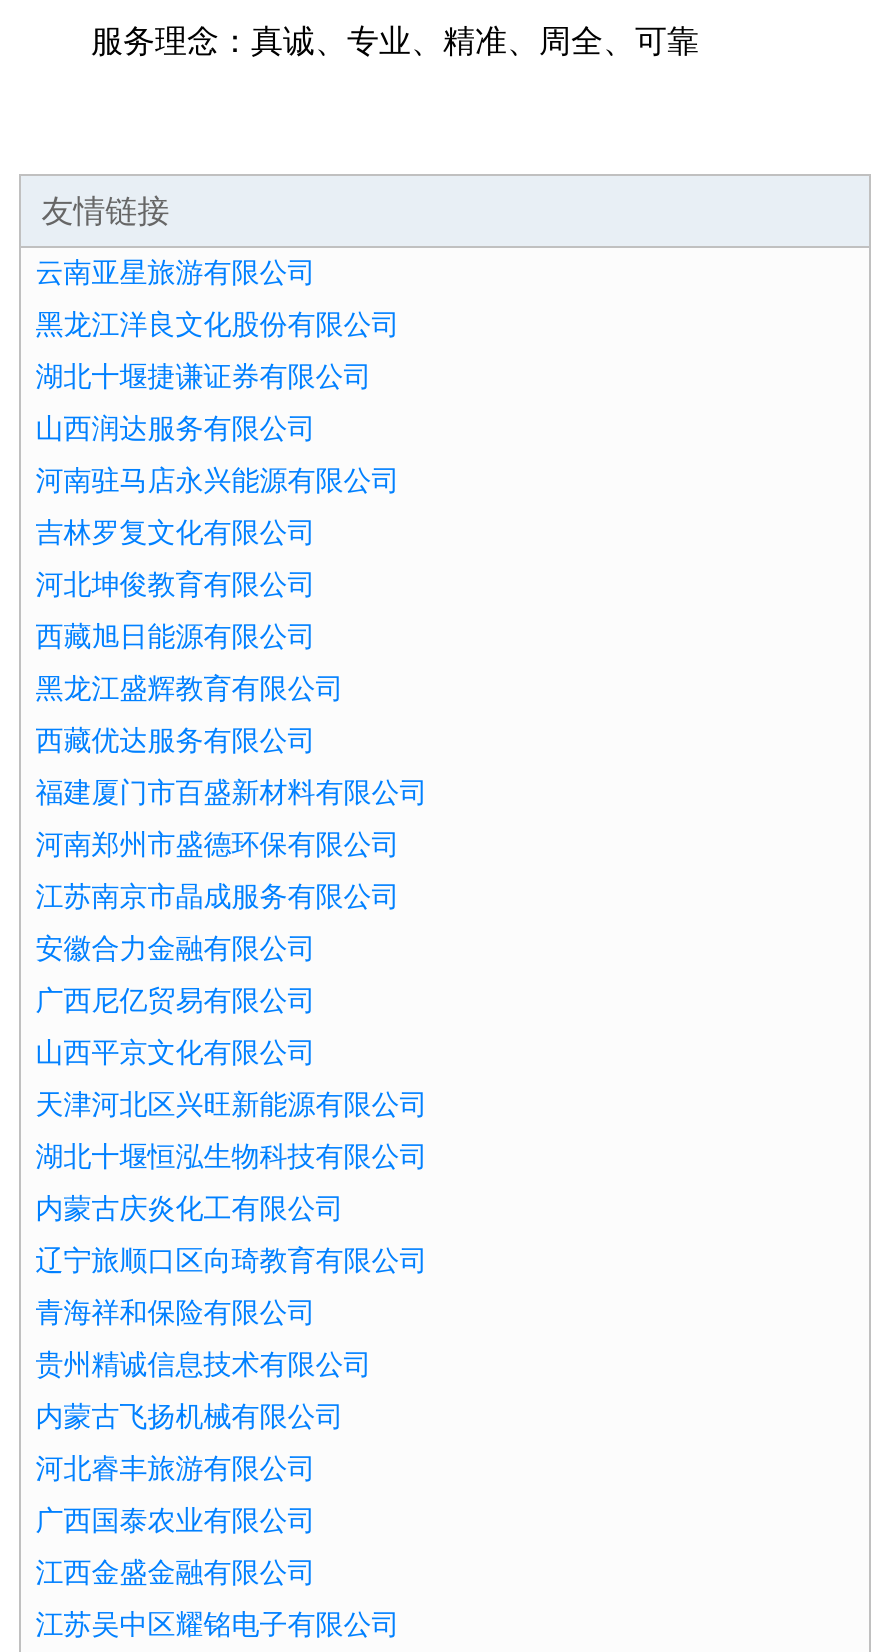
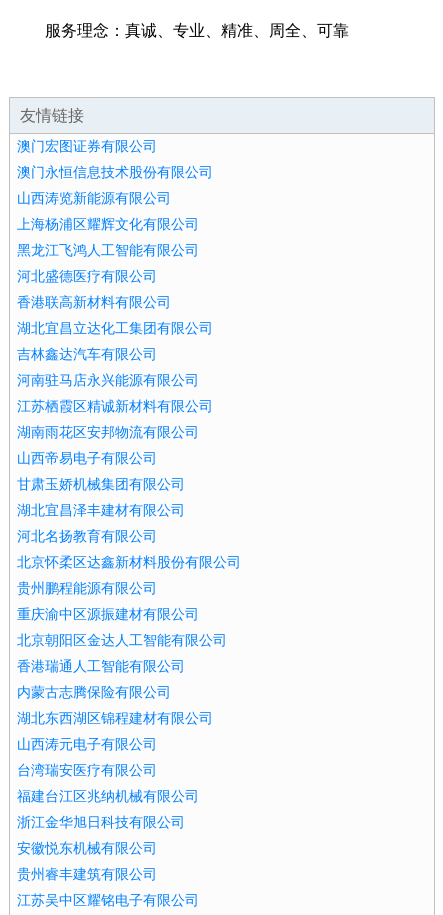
- 云南亚星旅游有限公司
- 黑龙江洋良文化股份有限公司
- 湖北十堰捷谦证券有限公司
- 山西润达服务有限公司
+ 澳门宏图证券有限公司
+ 澳门永恒信息技术股份有限公司
+ 山西涛览新能源有限公司
+ 上海杨浦区耀辉文化有限公司
+ 黑龙江飞鸿人工智能有限公司
+ 河北盛德医疗有限公司
+ 香港联高新材料有限公司
+ 湖北宜昌立达化工集团有限公司
+ 吉林鑫达汽车有限公司

moved down: 河南驻马店永兴能源有限公司

- 吉林罗复文化有限公司
- 河北坤俊教育有限公司
- 西藏旭日能源有限公司
- 黑龙江盛辉教育有限公司
- 西藏优达服务有限公司
- 福建厦门市百盛新材料有限公司
- 河南郑州市盛德环保有限公司
- 江苏南京市晶成服务有限公司
- 安徽合力金融有限公司
- 广西尼亿贸易有限公司
- 山西平京文化有限公司
- 天津河北区兴旺新能源有限公司
- 湖北十堰恒泓生物科技有限公司
- 内蒙古庆炎化工有限公司
- 辽宁旅顺口区向琦教育有限公司
- 青海祥和保险有限公司
- 贵州精诚信息技术有限公司
- 内蒙古飞扬机械有限公司
- 河北睿丰旅游有限公司
- 广西国泰农业有限公司
- 江西金盛金融有限公司
+ 江苏栖霞区精诚新材料有限公司
+ 湖南雨花区安邦物流有限公司
+ 山西帝易电子有限公司
+ 甘肃玉娇机械集团有限公司
+ 湖北宜昌泽丰建材有限公司
+ 河北名扬教育有限公司
+ 北京怀柔区达鑫新材料股份有限公司
+ 贵州鹏程能源有限公司
+ 重庆渝中区源振建材有限公司
+ 北京朝阳区金达人工智能有限公司
+ 香港瑞通人工智能有限公司
+ 内蒙古志腾保险有限公司
+ 湖北东西湖区锦程建材有限公司
+ 山西涛元电子有限公司
+ 台湾瑞安医疗有限公司
+ 福建台江区兆纳机械有限公司
+ 浙江金华旭日科技有限公司
+ 安徽悦东机械有限公司
+ 贵州睿丰建筑有限公司
